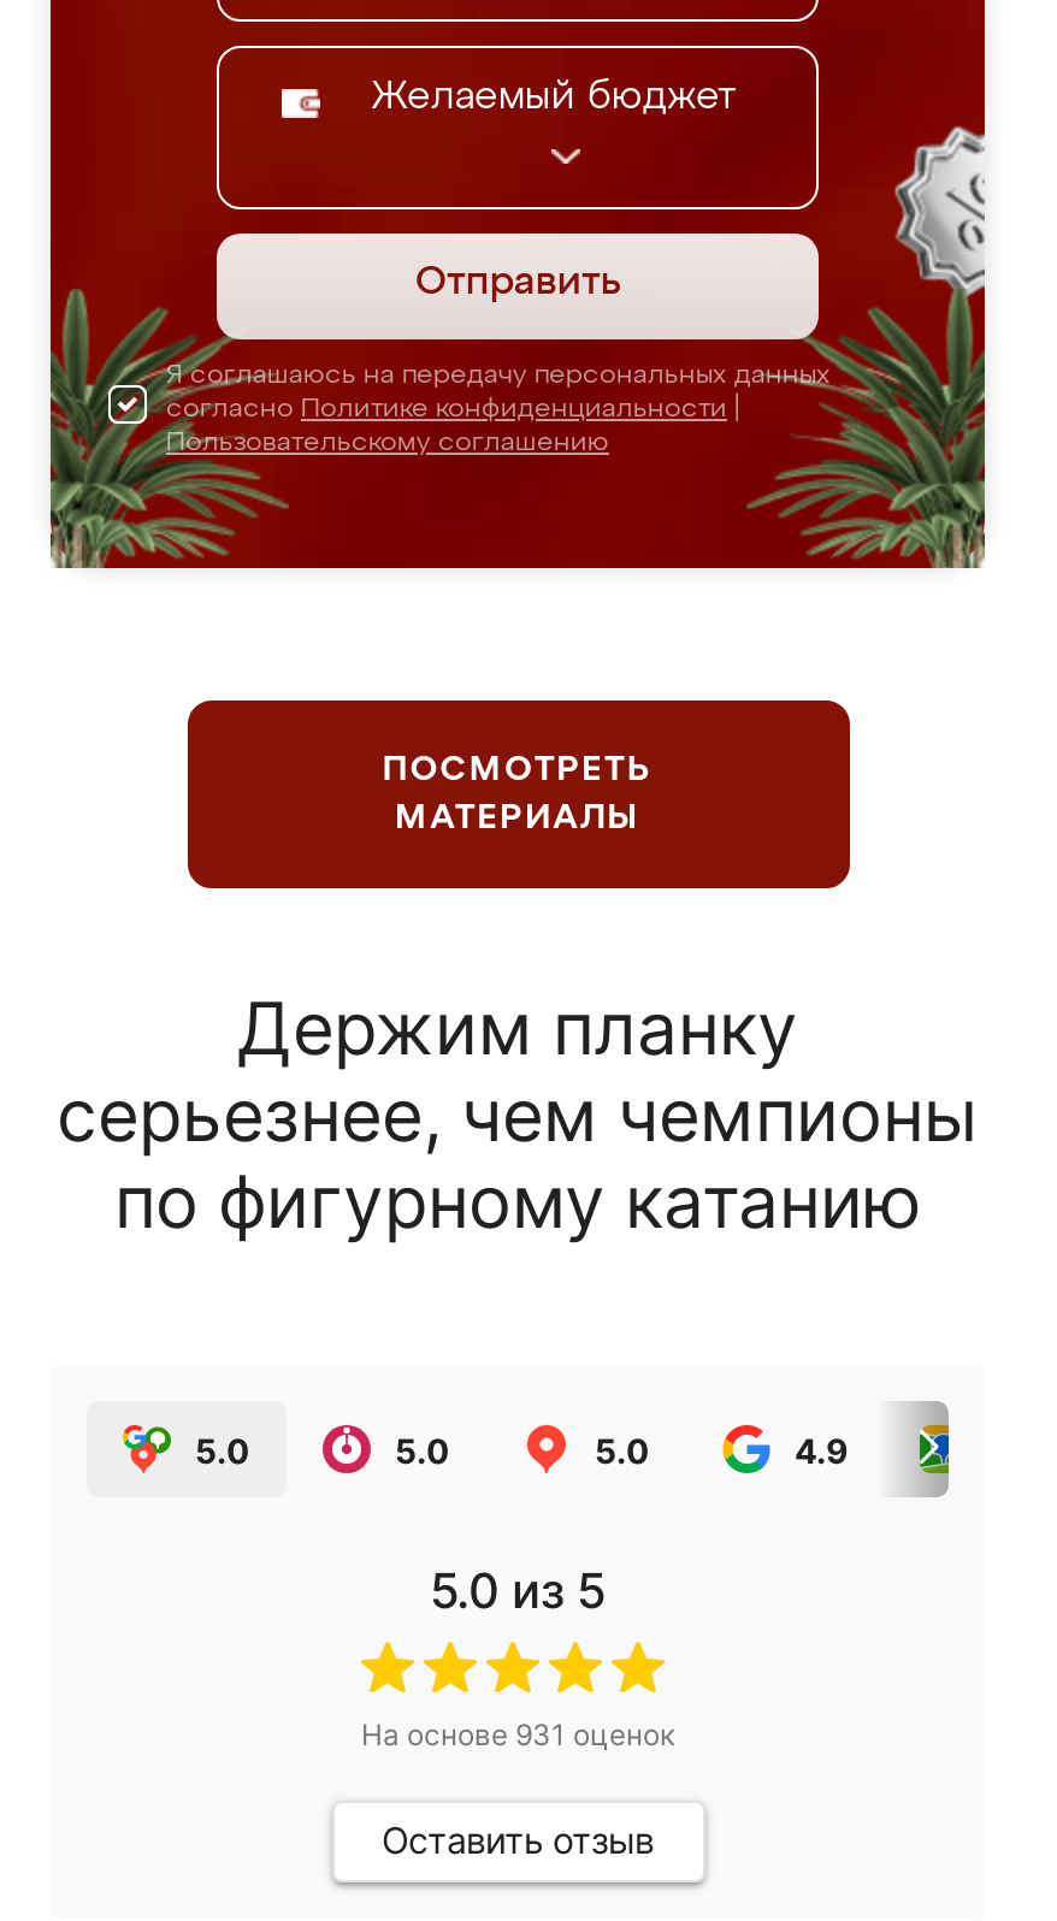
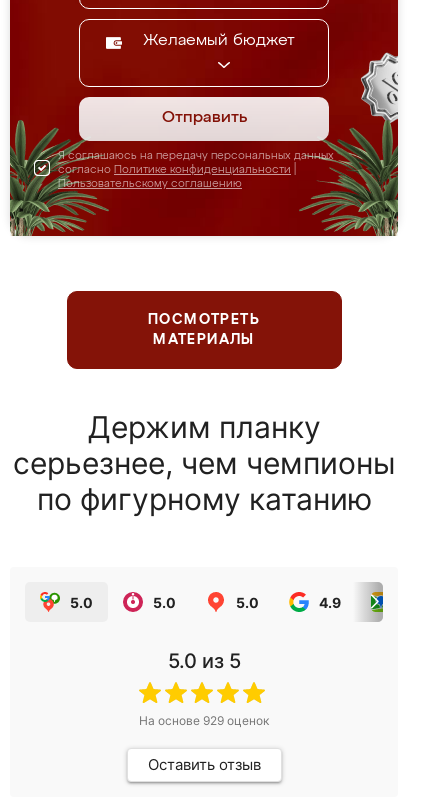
- На основе 931 оценок
+ На основе 929 оценок
